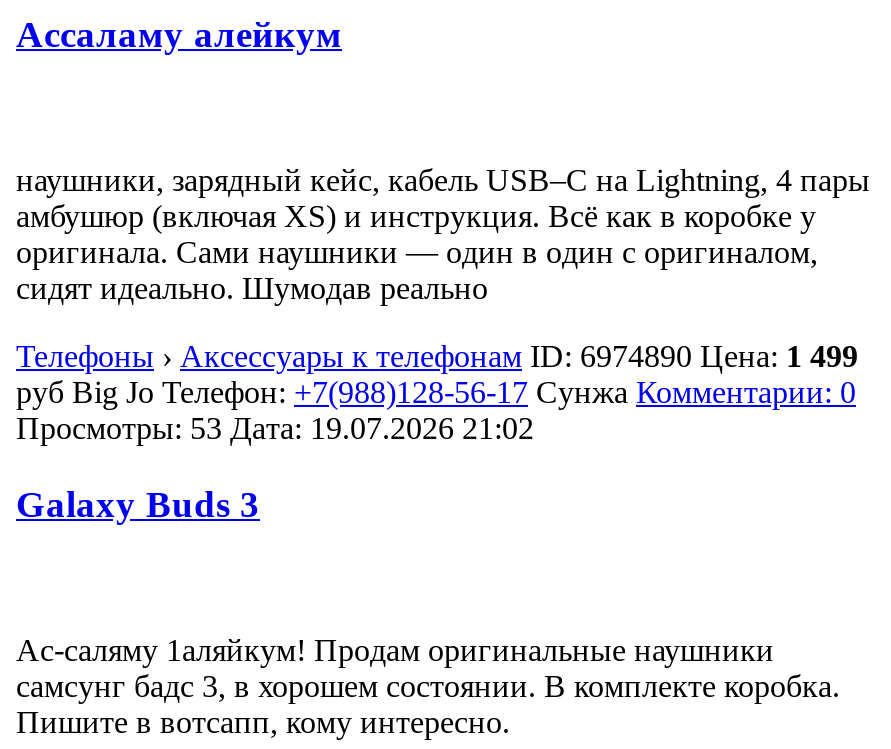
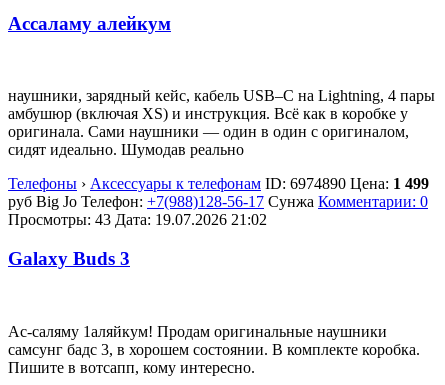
- Просмотры: 53 Дата: 19.07.2026 21:02
+ Просмотры: 43 Дата: 19.07.2026 21:02
